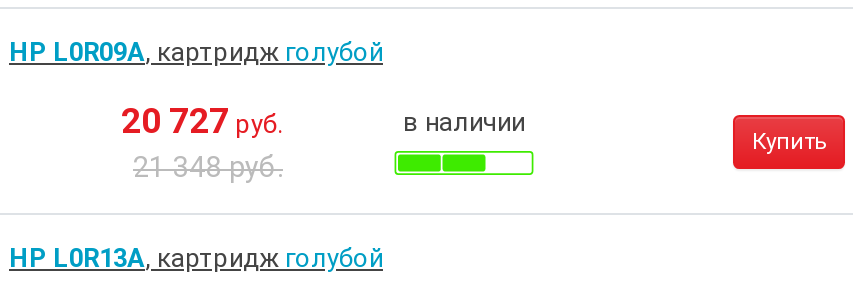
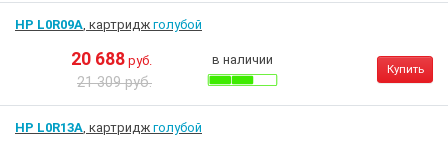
- 20 727 руб.
+ 20 688 руб.

- 21 348 руб.
+ 21 309 руб.
